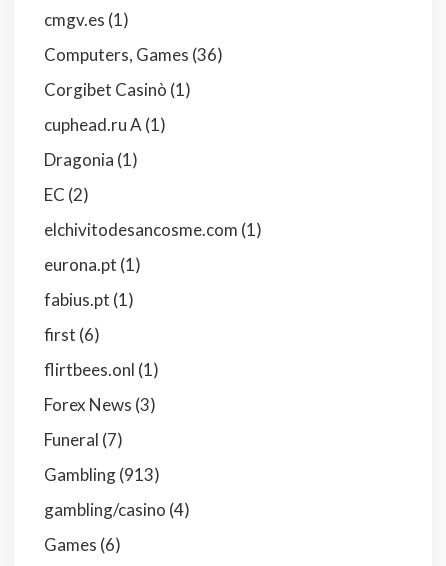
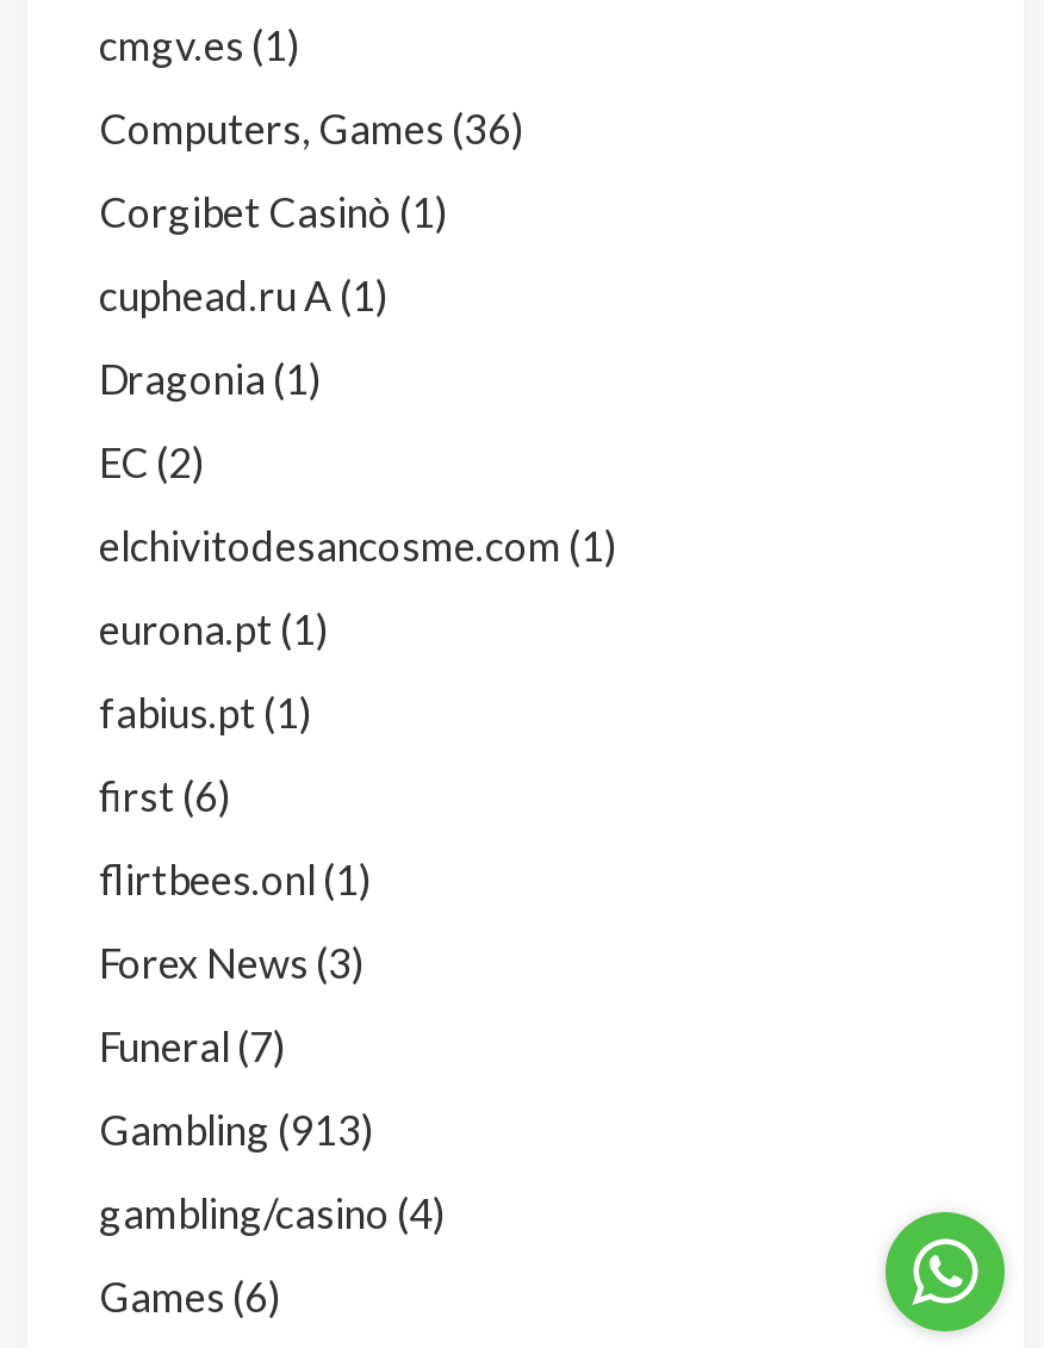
+ [image]
